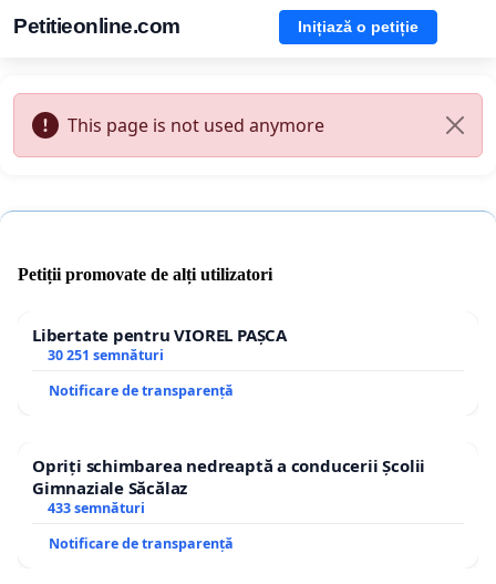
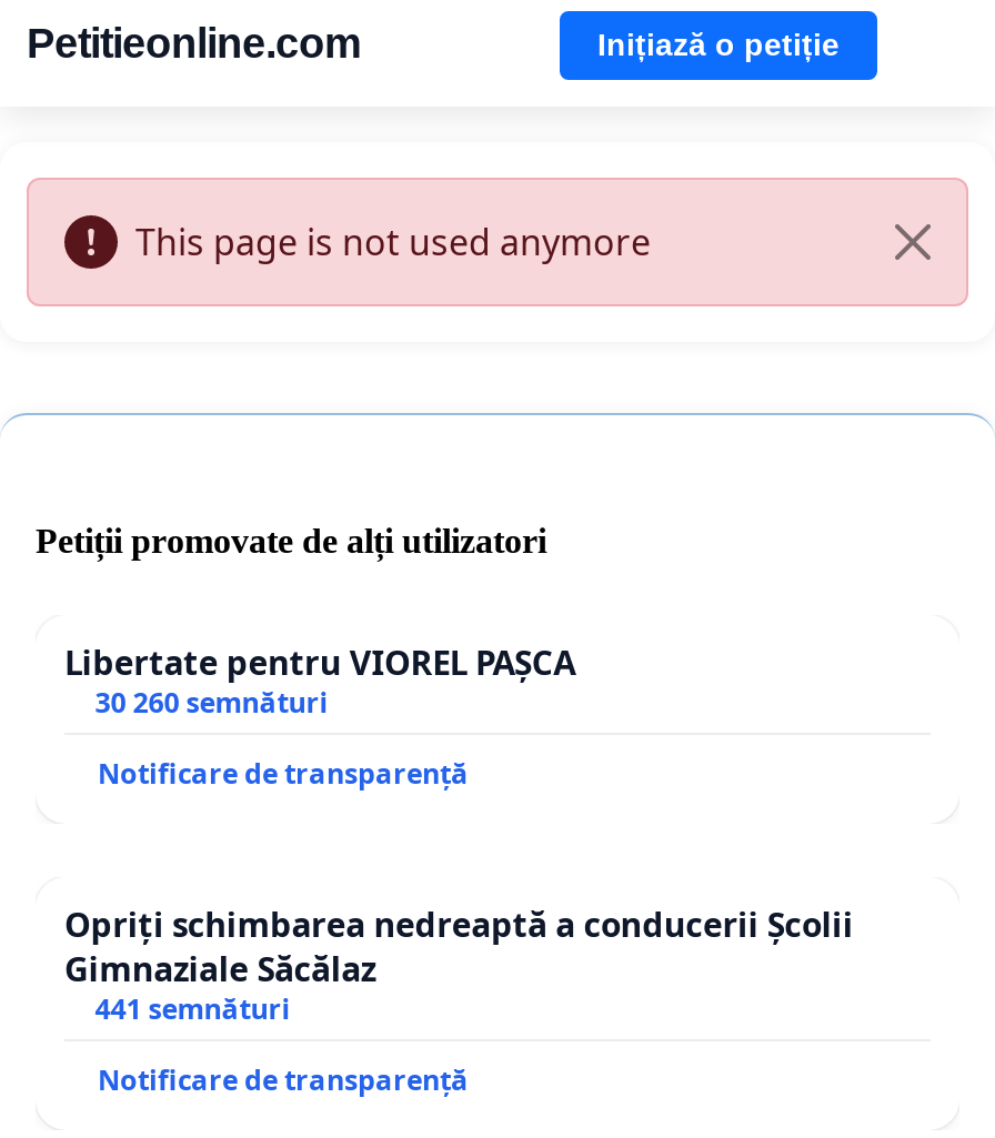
- 30 251 semnături
+ 30 260 semnături

- 433 semnături
+ 441 semnături
